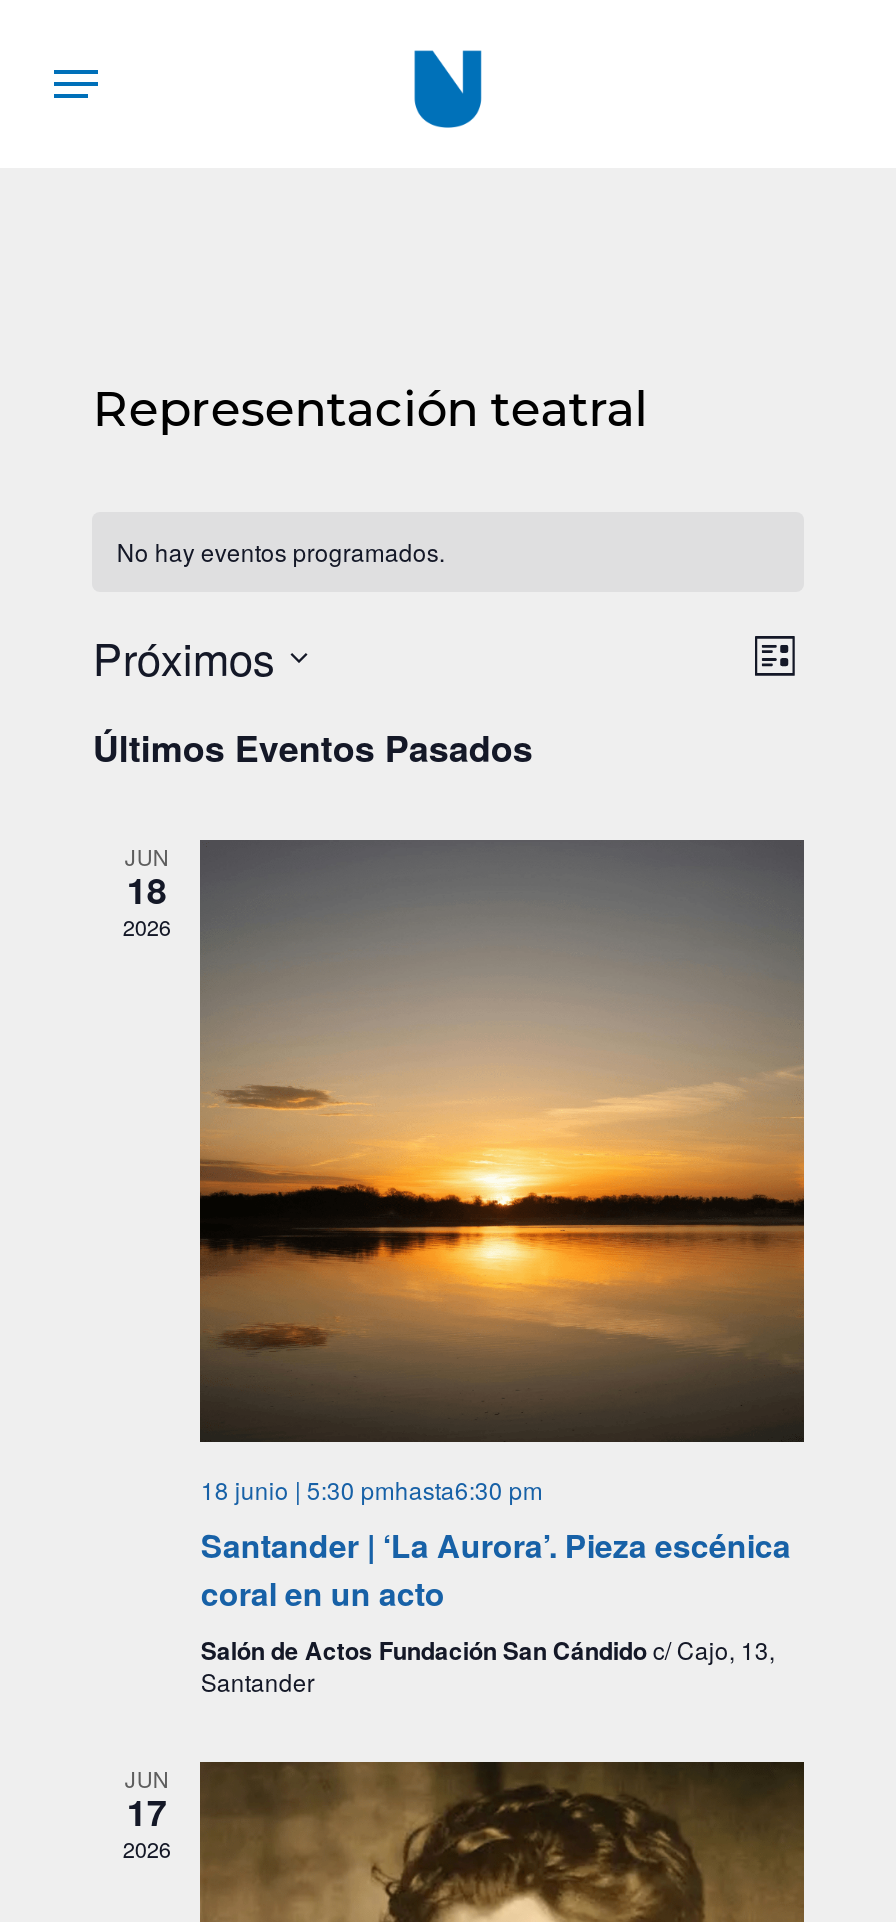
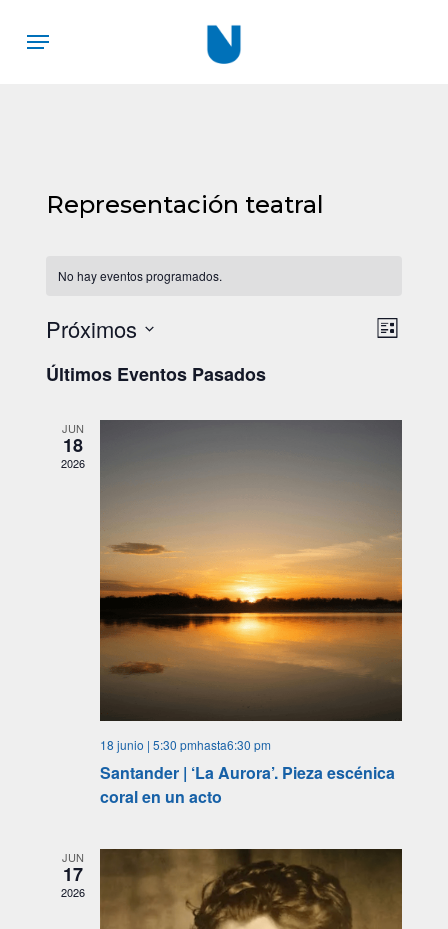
- Salón de Actos Fundación San Cándidoc/ Cajo, 13,
- Santander
